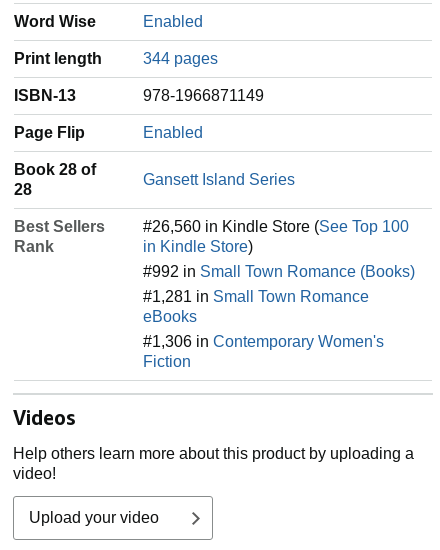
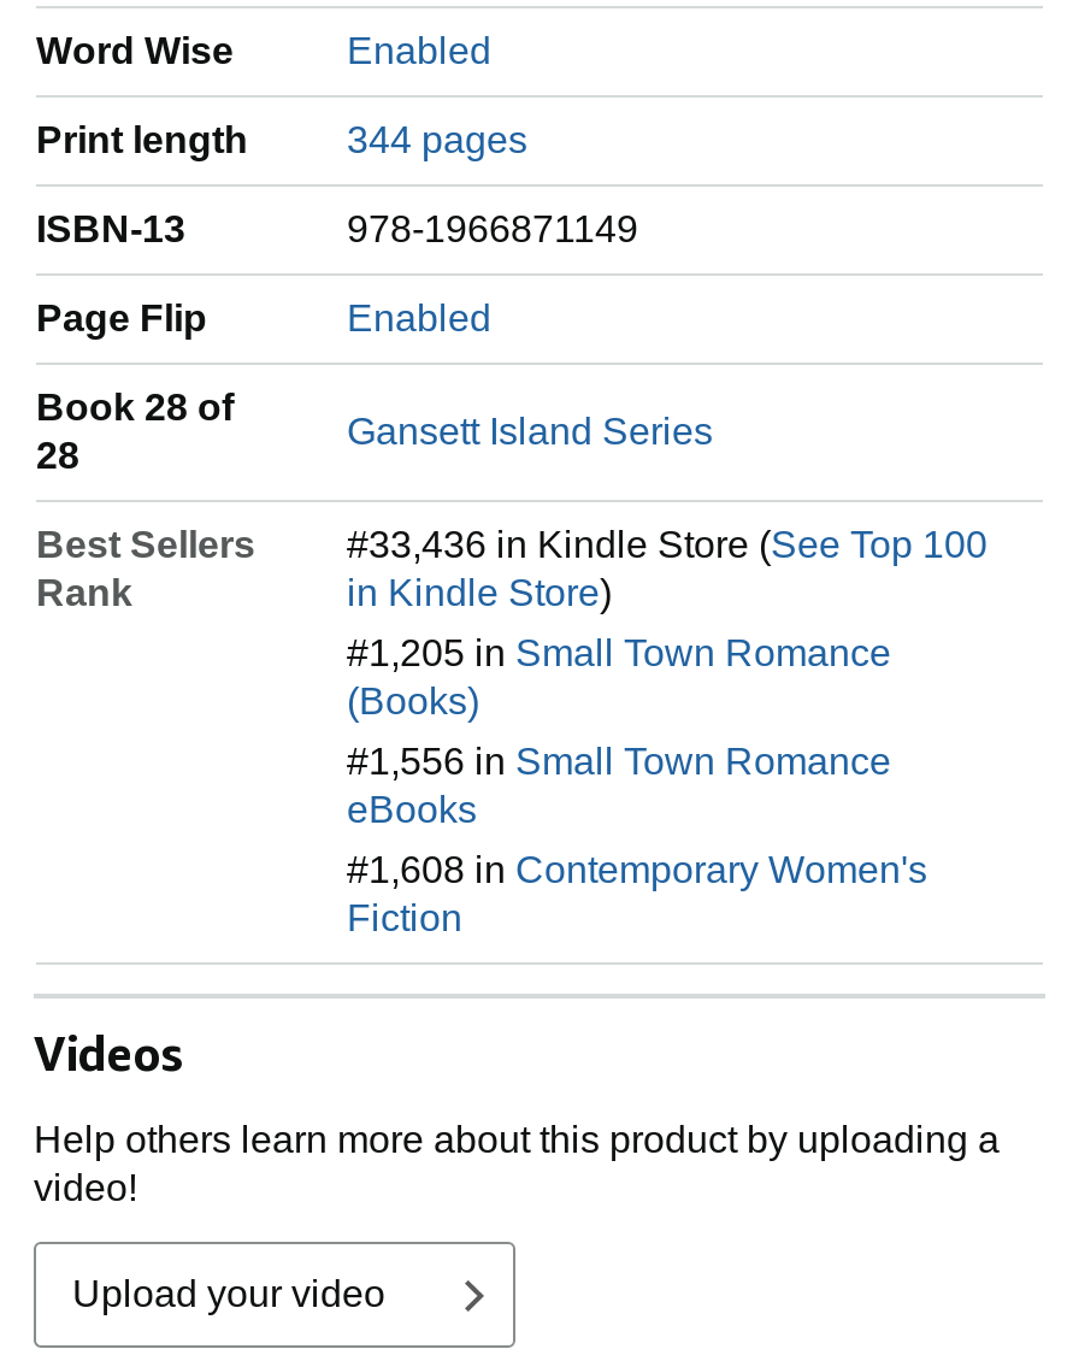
- #26,560 in Kindle Store (See Top 100
+ #33,436 in Kindle Store (See Top 100

- #992 in Small Town Romance (Books)
+ #1,205 in Small Town Romance
+ (Books)

- #1,281 in Small Town Romance
+ #1,556 in Small Town Romance

- #1,306 in Contemporary Women's
+ #1,608 in Contemporary Women's
